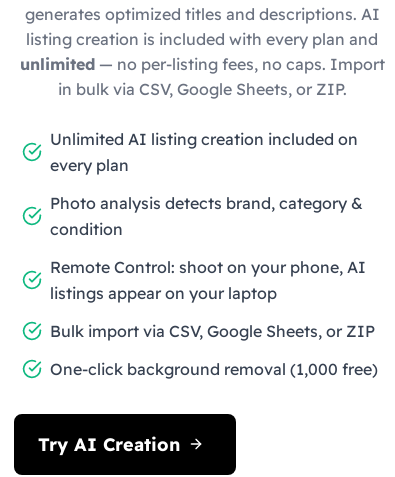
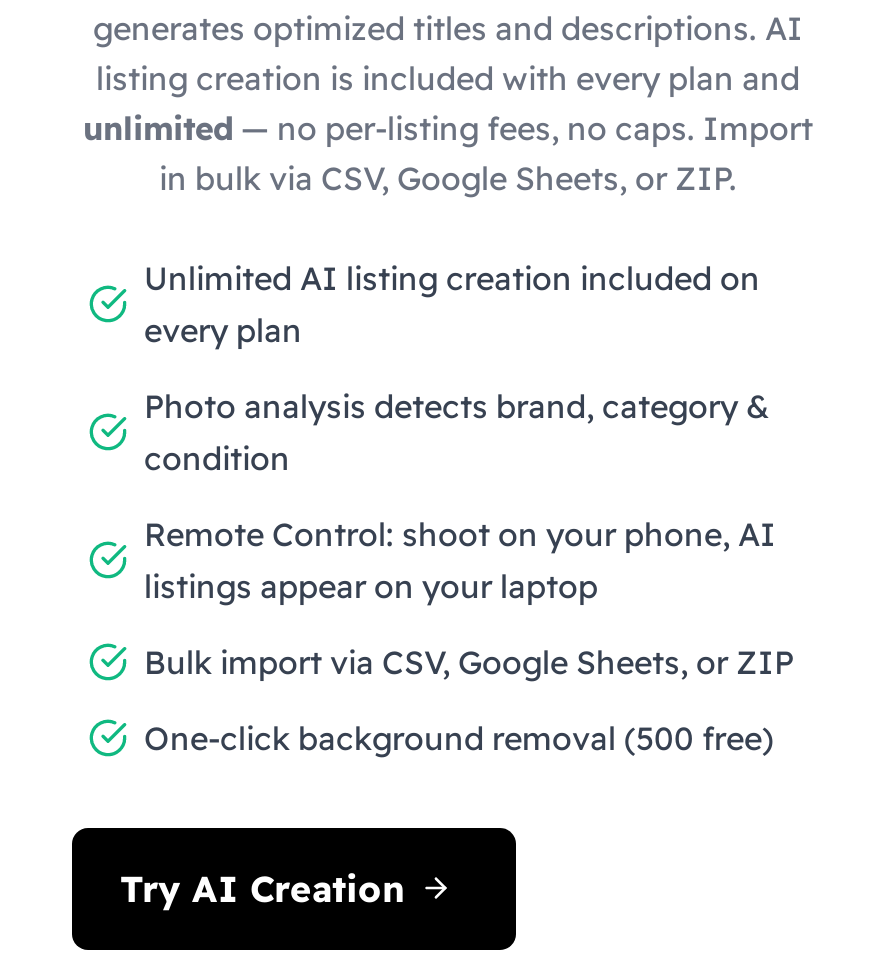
- One-click background removal (1,000 free)
+ One-click background removal (500 free)
